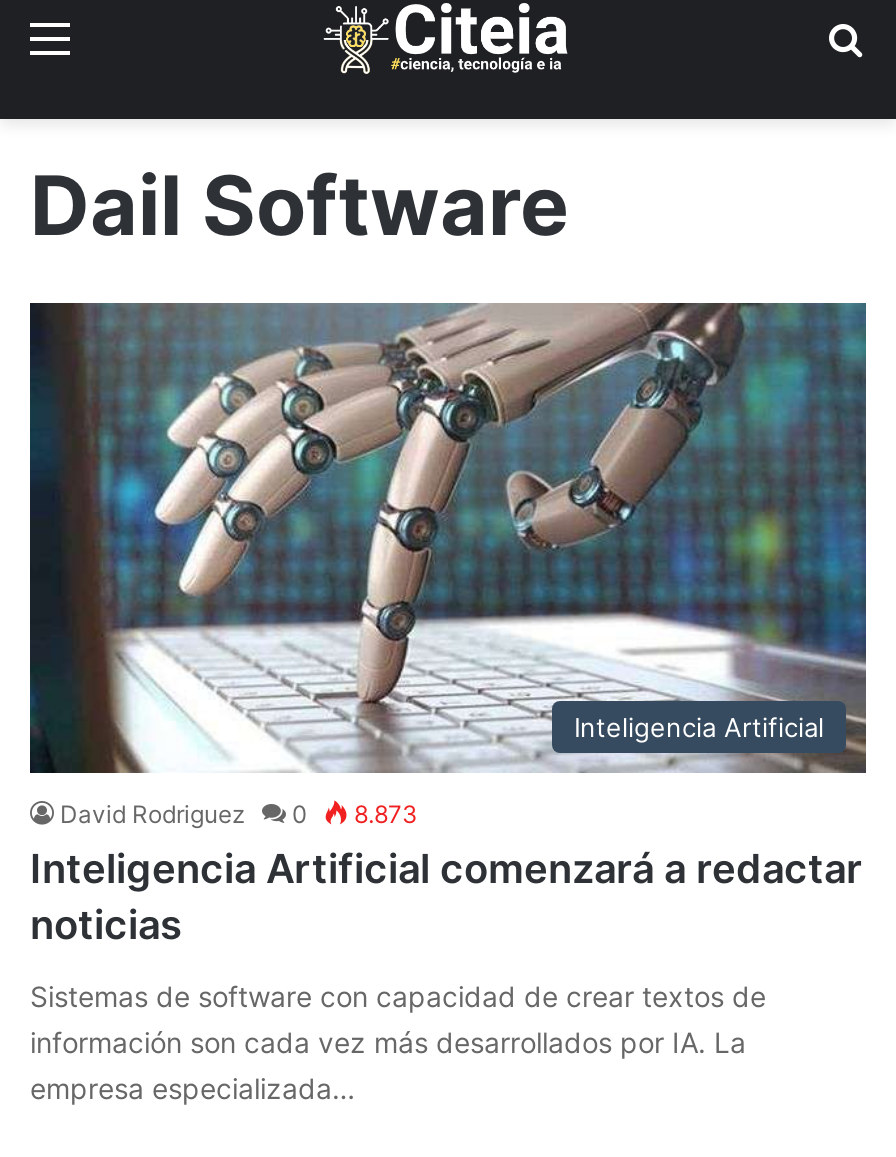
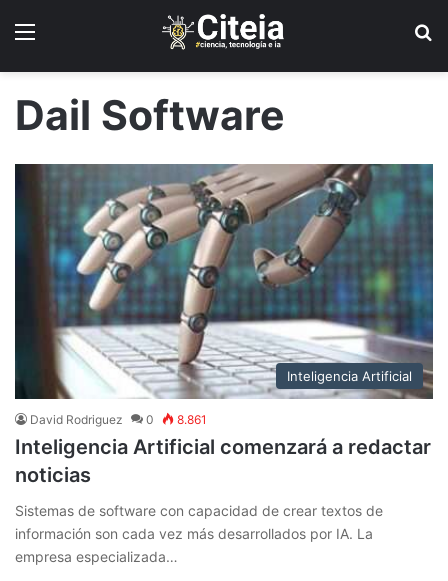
- David Rodriguez 0 8.873
+ David Rodriguez 0 8.861
